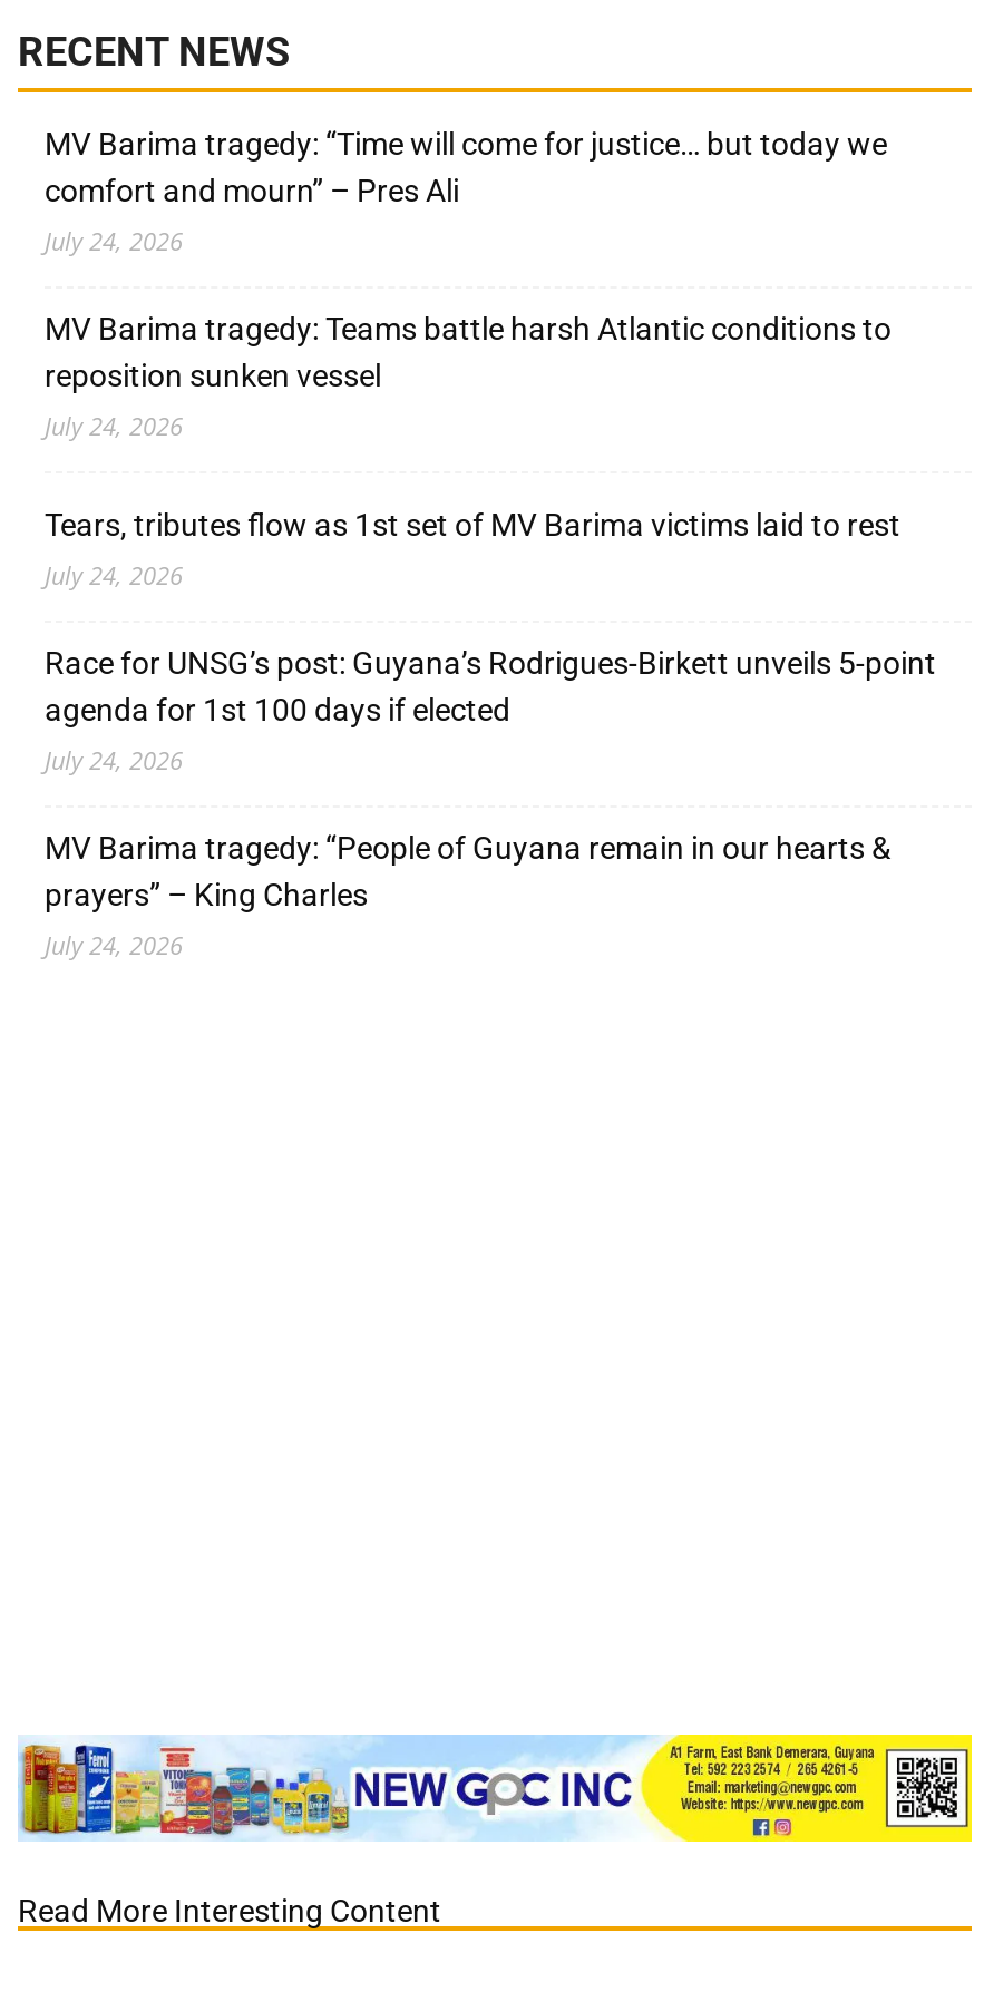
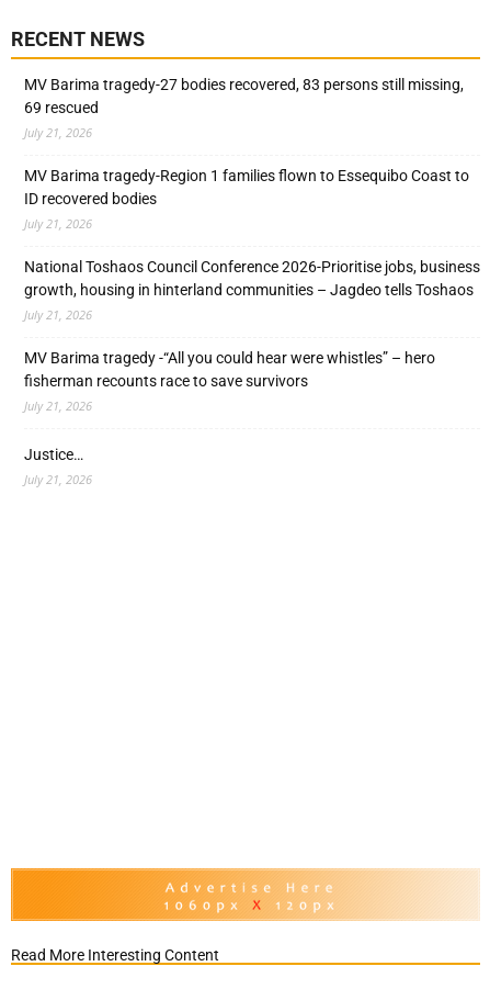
- MV Barima tragedy: “Time will come for justice… but today we
- comfort and mourn” – Pres Ali
- July 24, 2026
+ MV Barima tragedy-27 bodies recovered, 83 persons still missing,
+ 69 rescued
+ July 21, 2026

- MV Barima tragedy: Teams battle harsh Atlantic conditions to
- reposition sunken vessel
- July 24, 2026
+ MV Barima tragedy-Region 1 families flown to Essequibo Coast to
+ ID recovered bodies
+ July 21, 2026

- Tears, tributes flow as 1st set of MV Barima victims laid to rest
- July 24, 2026
+ National Toshaos Council Conference 2026-Prioritise jobs, business
+ growth, housing in hinterland communities – Jagdeo tells Toshaos
+ July 21, 2026

- Race for UNSG’s post: Guyana’s Rodrigues-Birkett unveils 5-point
- agenda for 1st 100 days if elected
- July 24, 2026
+ MV Barima tragedy -“All you could hear were whistles” – hero
+ fisherman recounts race to save survivors
+ July 21, 2026

- MV Barima tragedy: “People of Guyana remain in our hearts &
- prayers” – King Charles
- July 24, 2026
+ Justice…
+ July 21, 2026

- [image]
+ [image]
